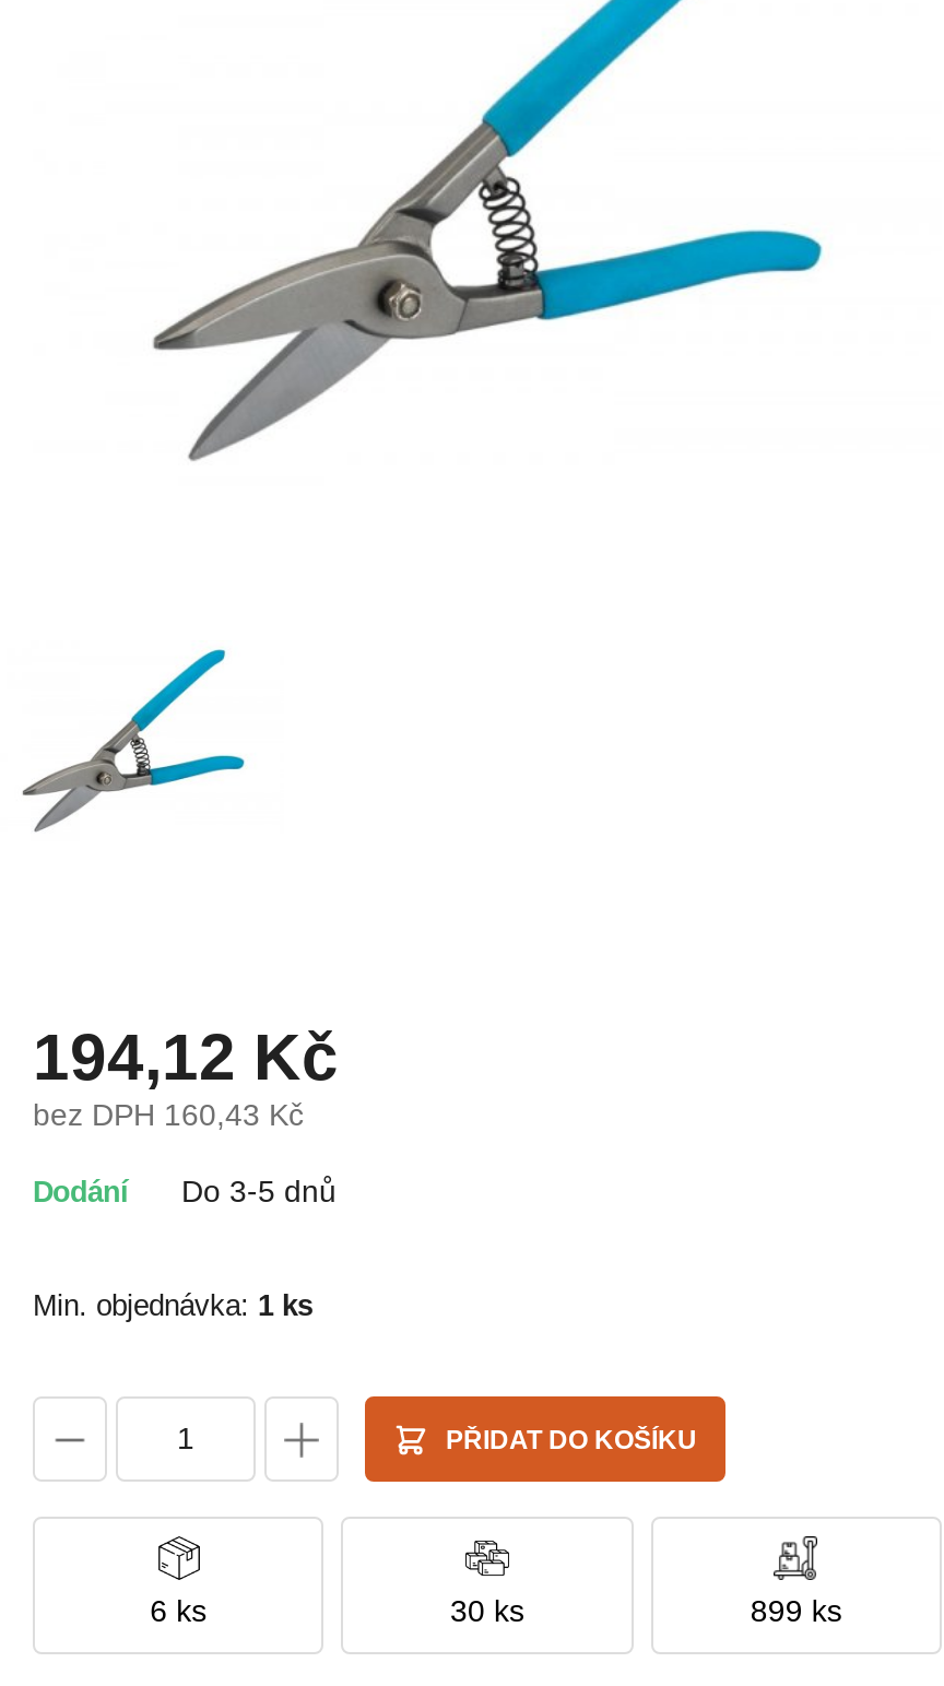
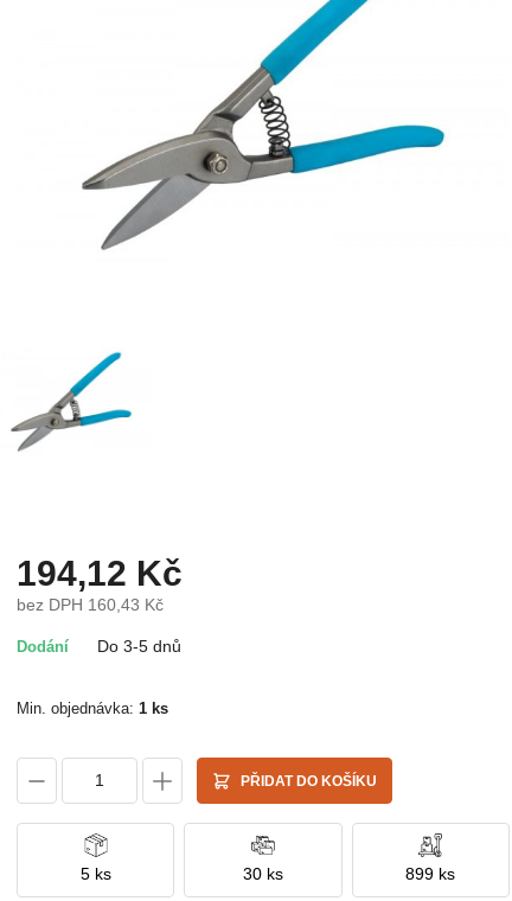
- 6 ks
+ 5 ks
